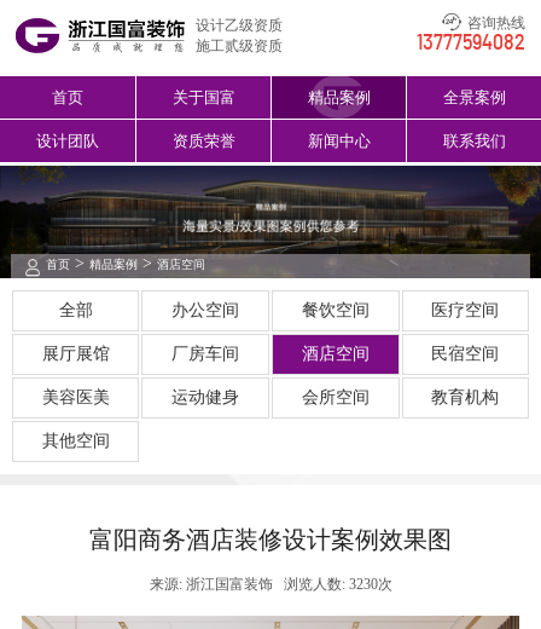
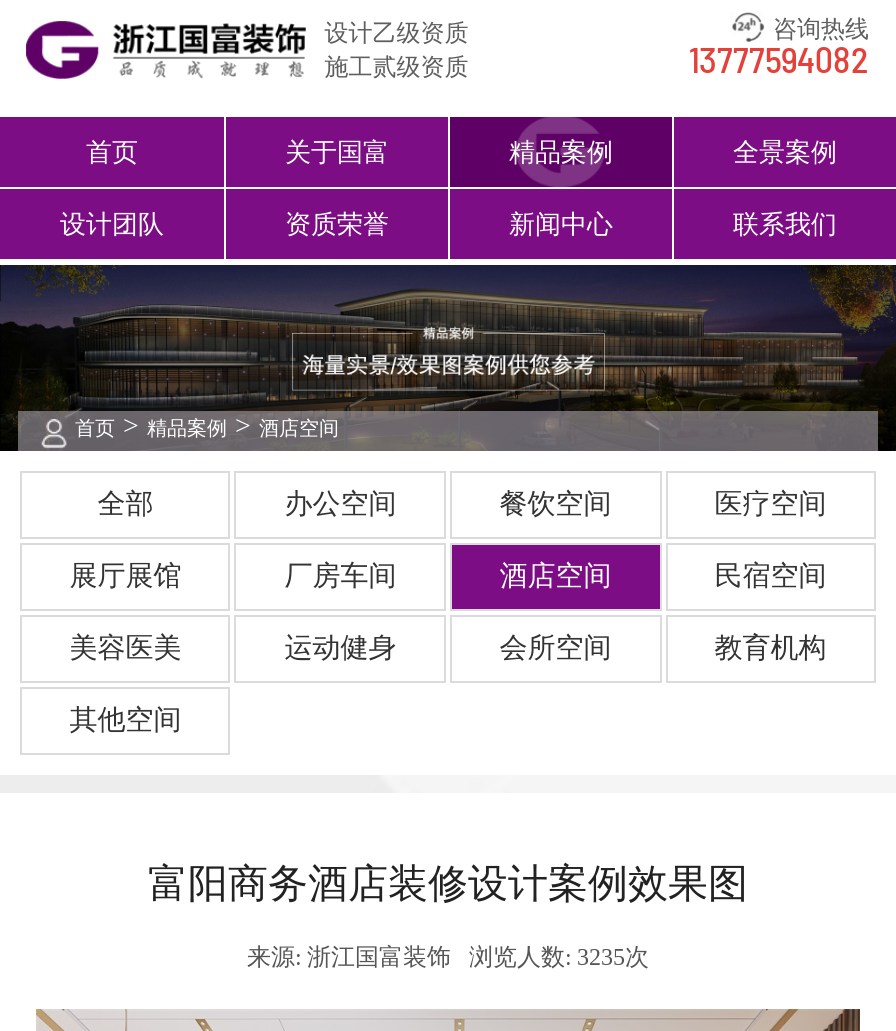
- 来源: 浙江国富装饰 浏览人数: 3230次
+ 来源: 浙江国富装饰 浏览人数: 3235次
